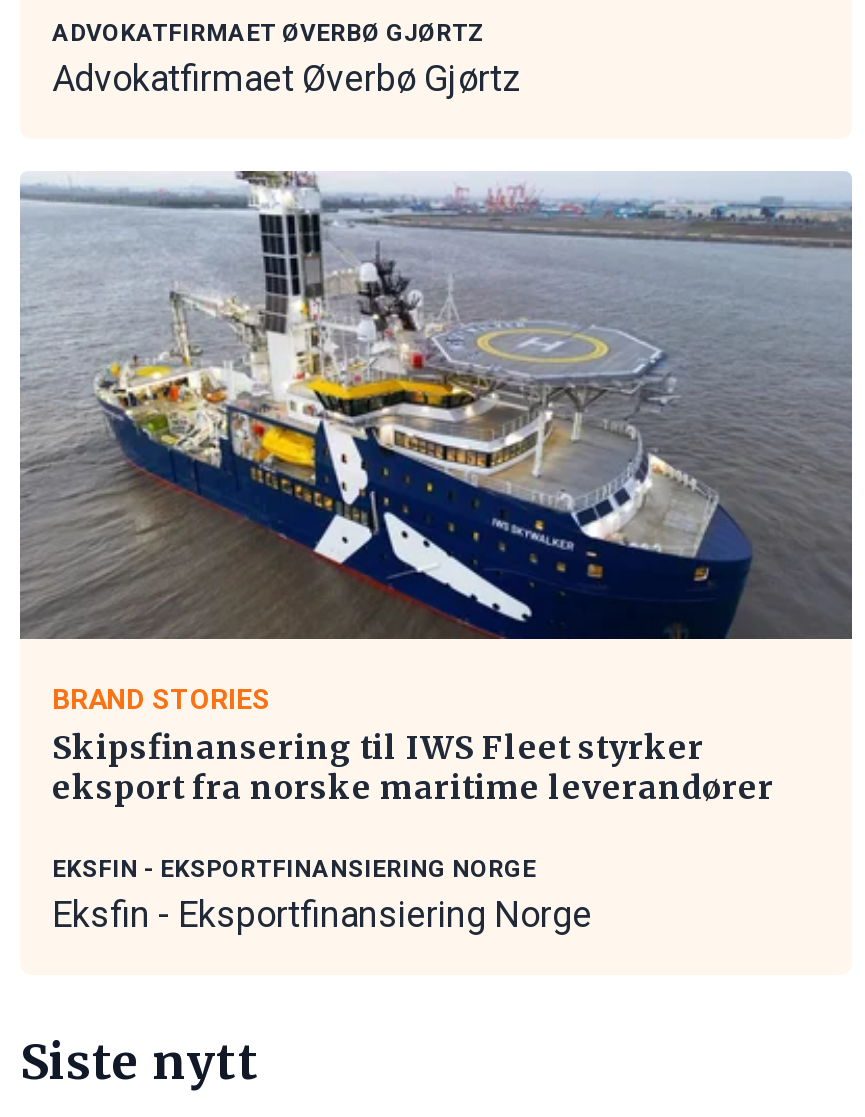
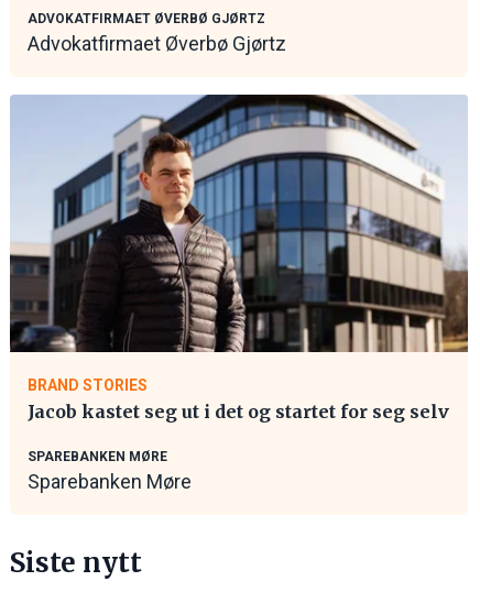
- [image]
+ [image]

- Skipsfinansering til IWS Fleet styrker
- eksport fra norske maritime leverandører
+ Jacob kastet seg ut i det og startet for seg selv

- EKSFIN - EKSPORTFINANSIERING NORGE
- Eksfin - Eksportfinansiering Norge
+ SPAREBANKEN MØRE
+ Sparebanken Møre
